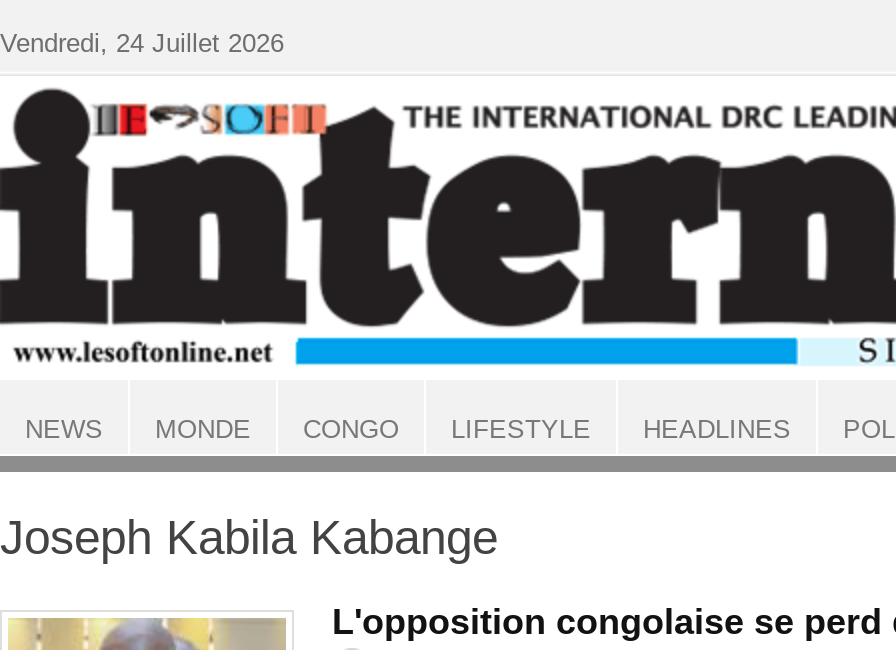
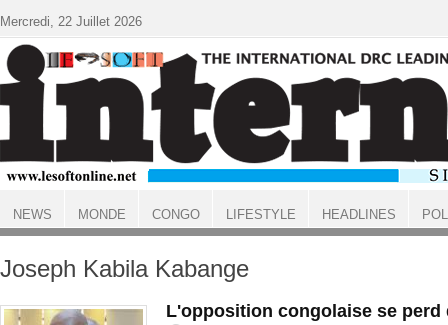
- Vendredi, 24 Juillet 2026
+ Mercredi, 22 Juillet 2026
